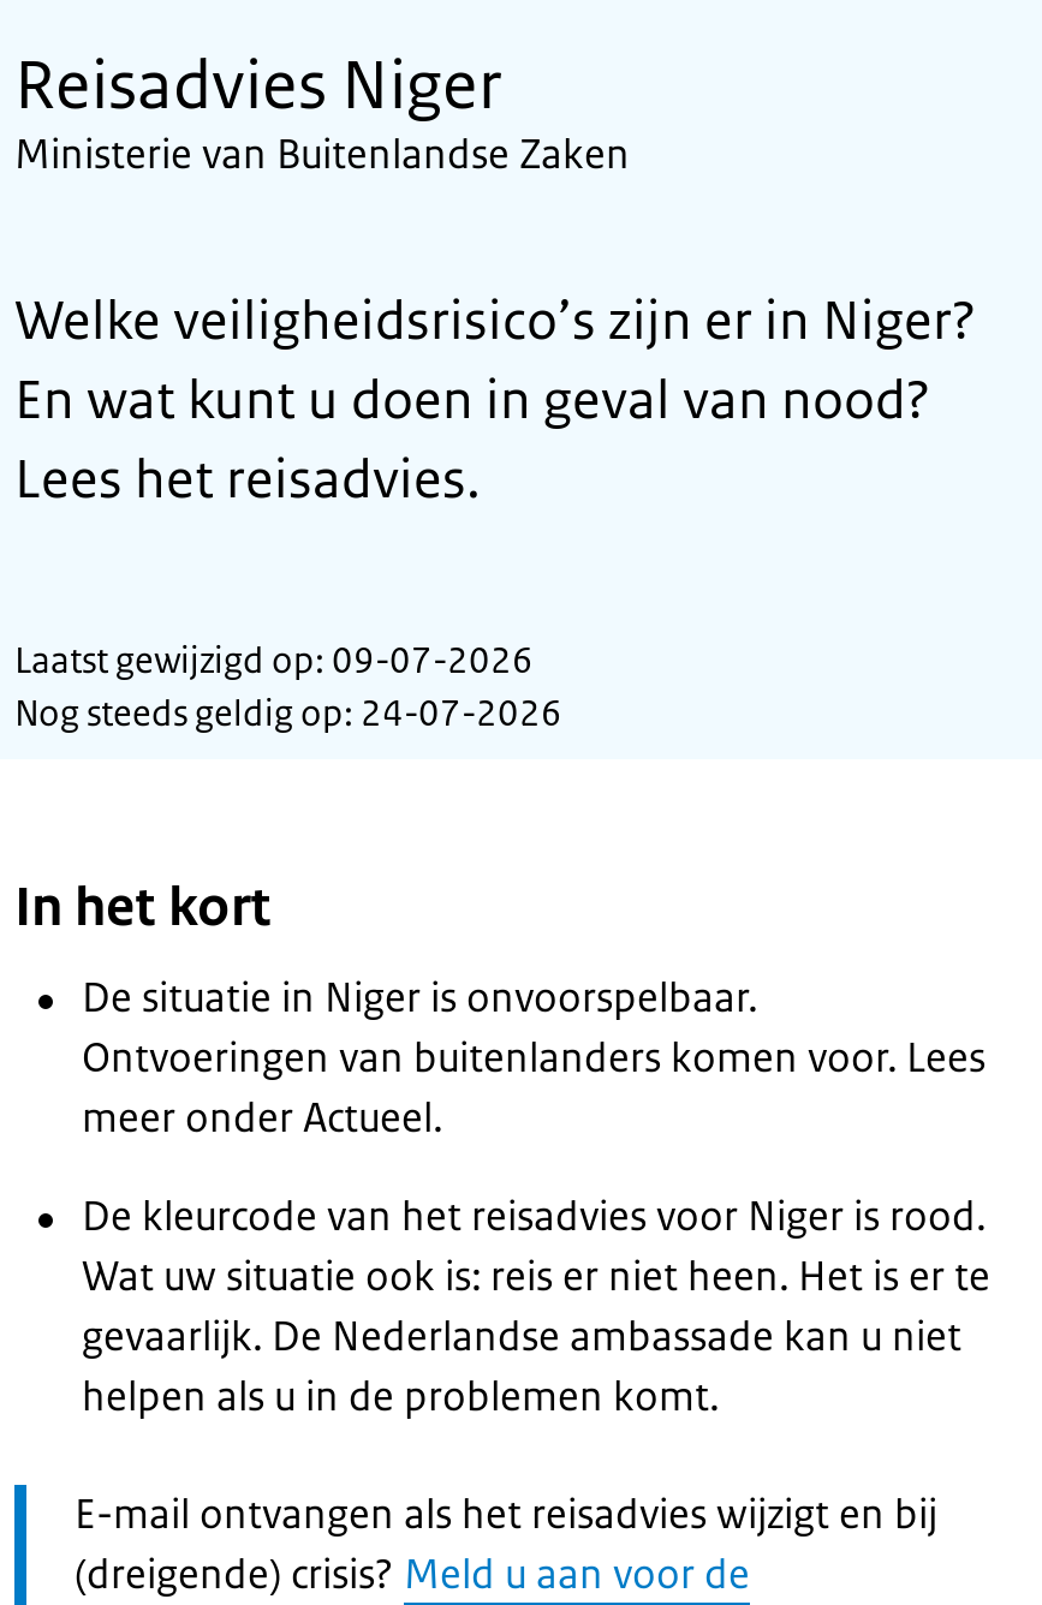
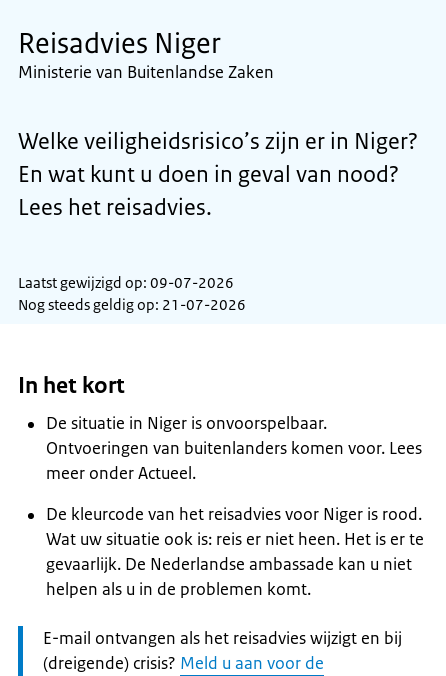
- Nog steeds geldig op: 24-07-2026
+ Nog steeds geldig op: 21-07-2026
